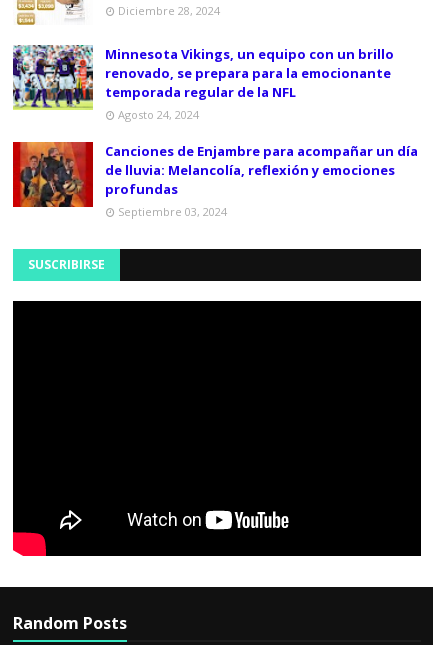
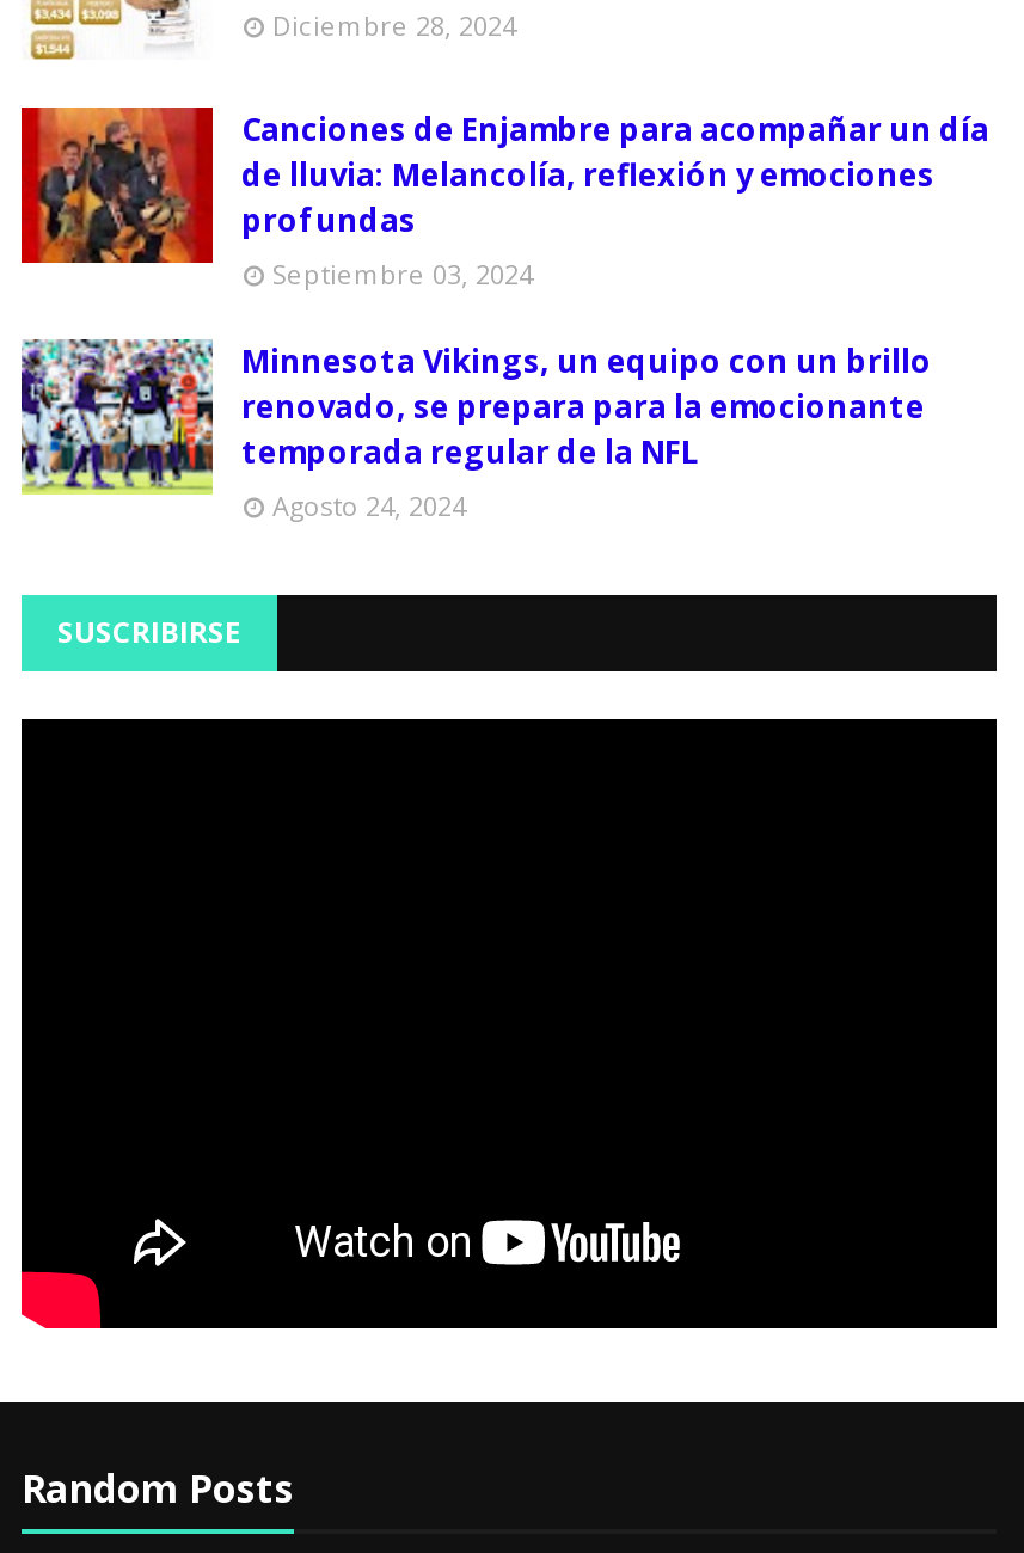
moved down: [image] | Minnesota Vikings, un equipo con un brillo | renovado, se prepara para la emocionante | temporada regular de la NFL | Agosto 24, 2024

moved up: [image] | Canciones de Enjambre para acompañar un día | de lluvia: Melancolía, reflexión y emociones | profundas | Septiembre 03, 2024
